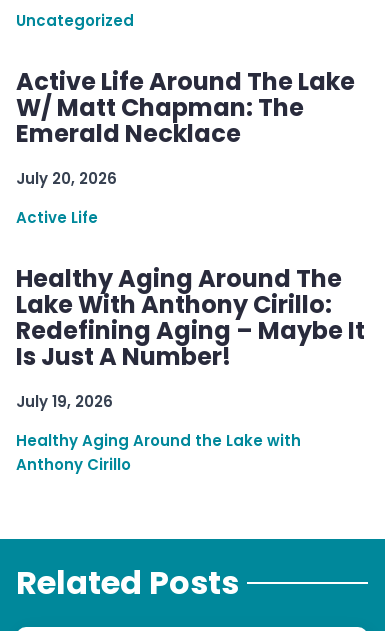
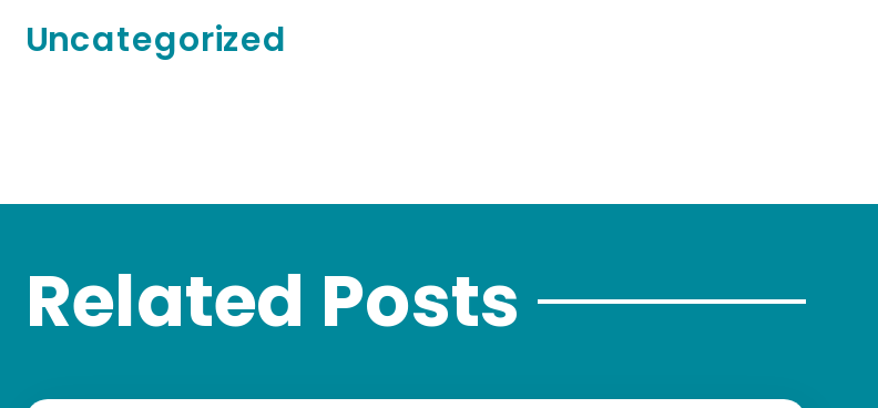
- Active Life Around The Lake
- W/ Matt Chapman: The
- Emerald Necklace
- July 20, 2026
- Active Life
- Healthy Aging Around The
- Lake With Anthony Cirillo:
- Redefining Aging – Maybe It
- Is Just A Number!
- July 19, 2026
- Healthy Aging Around the Lake with
- Anthony Cirillo
